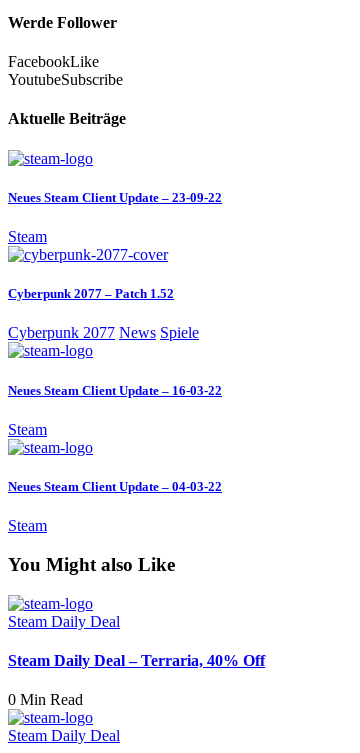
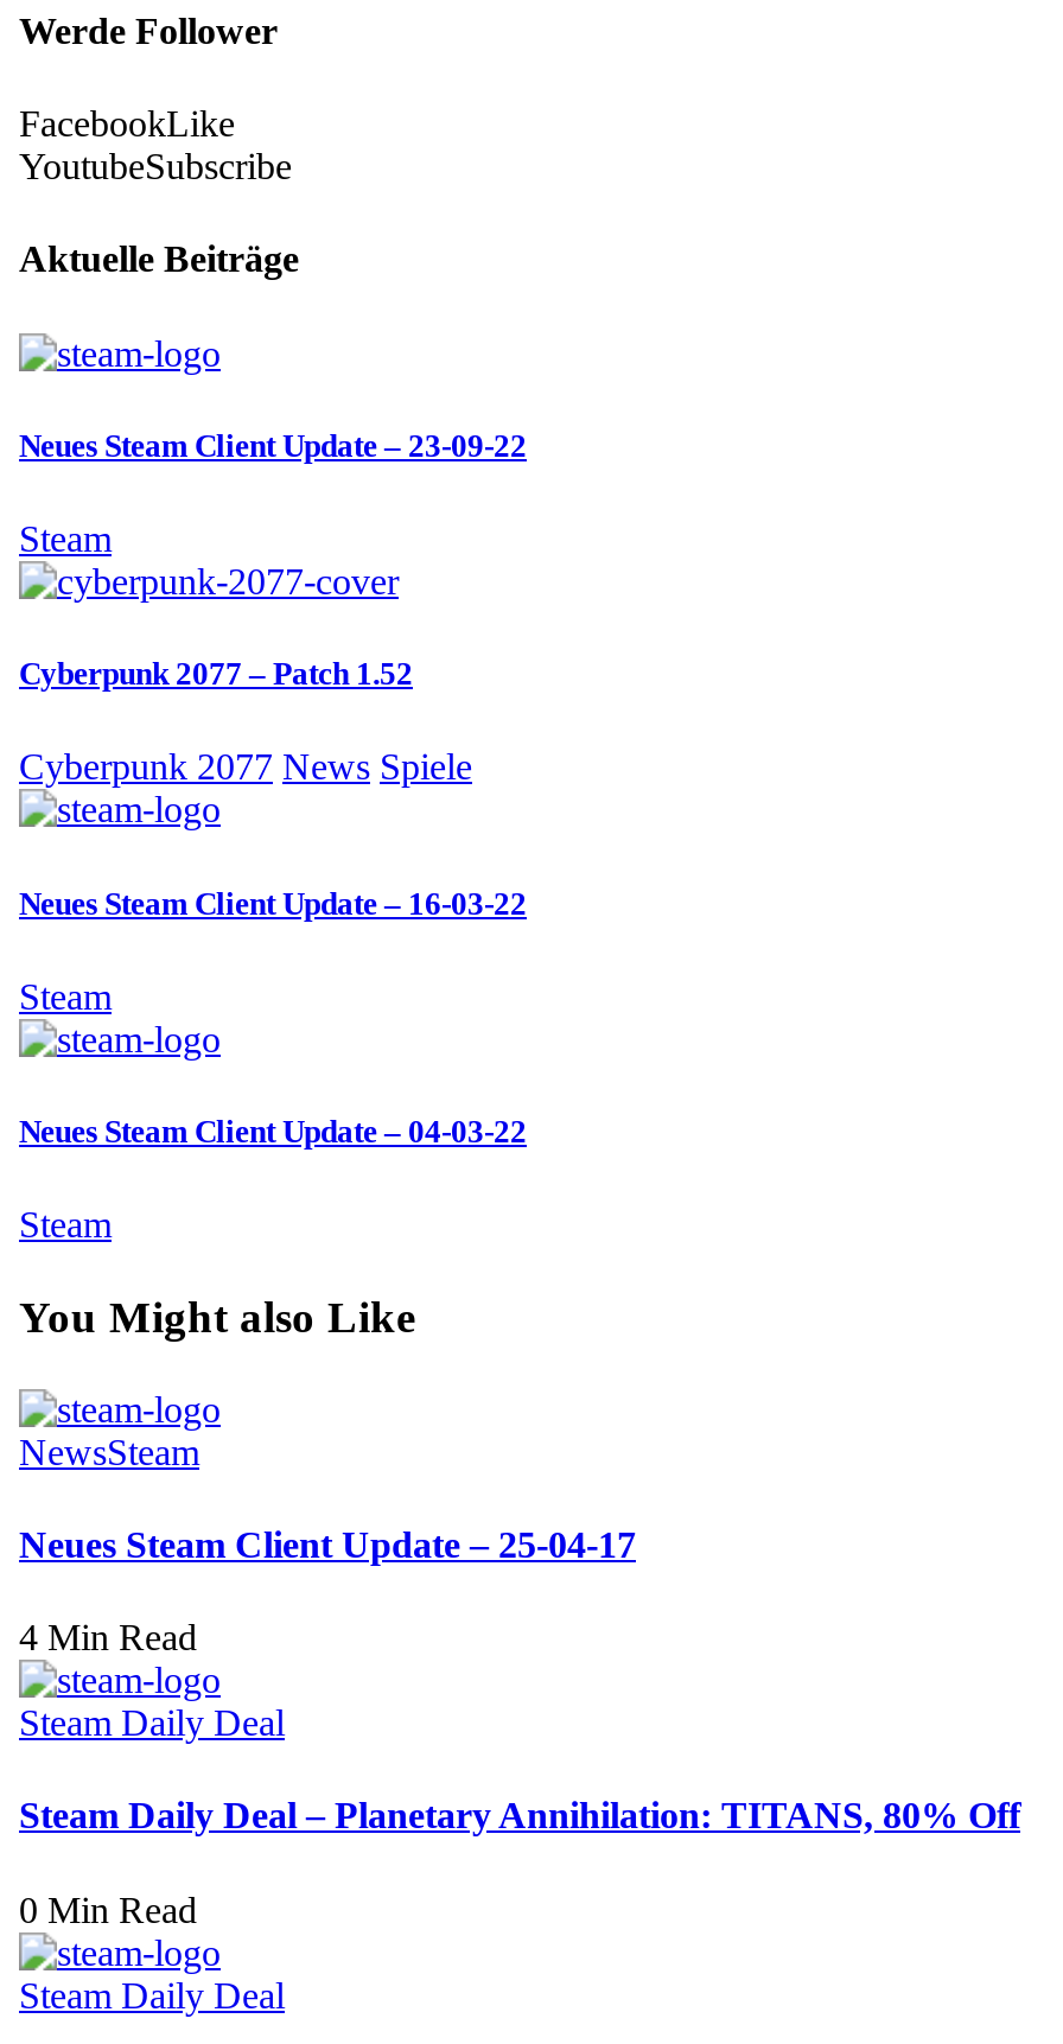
+ NewsSteam
+ Neues Steam Client Update – 25-04-17
+ 4 Min Read

- Steam Daily Deal – Terraria, 40% Off
+ Steam Daily Deal – Planetary Annihilation: TITANS, 80% Off
